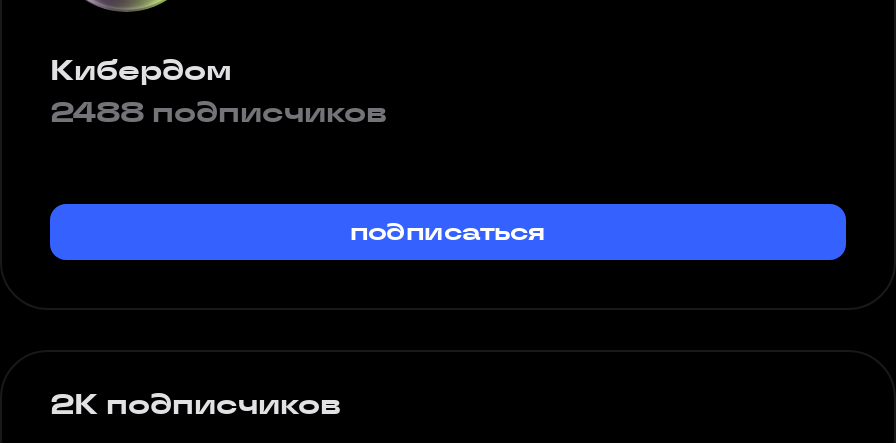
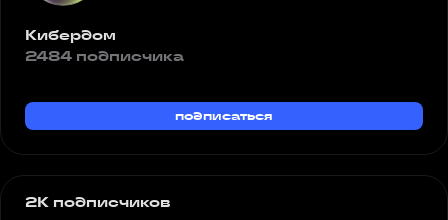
- 2488 подписчиков
+ 2484 подписчика
